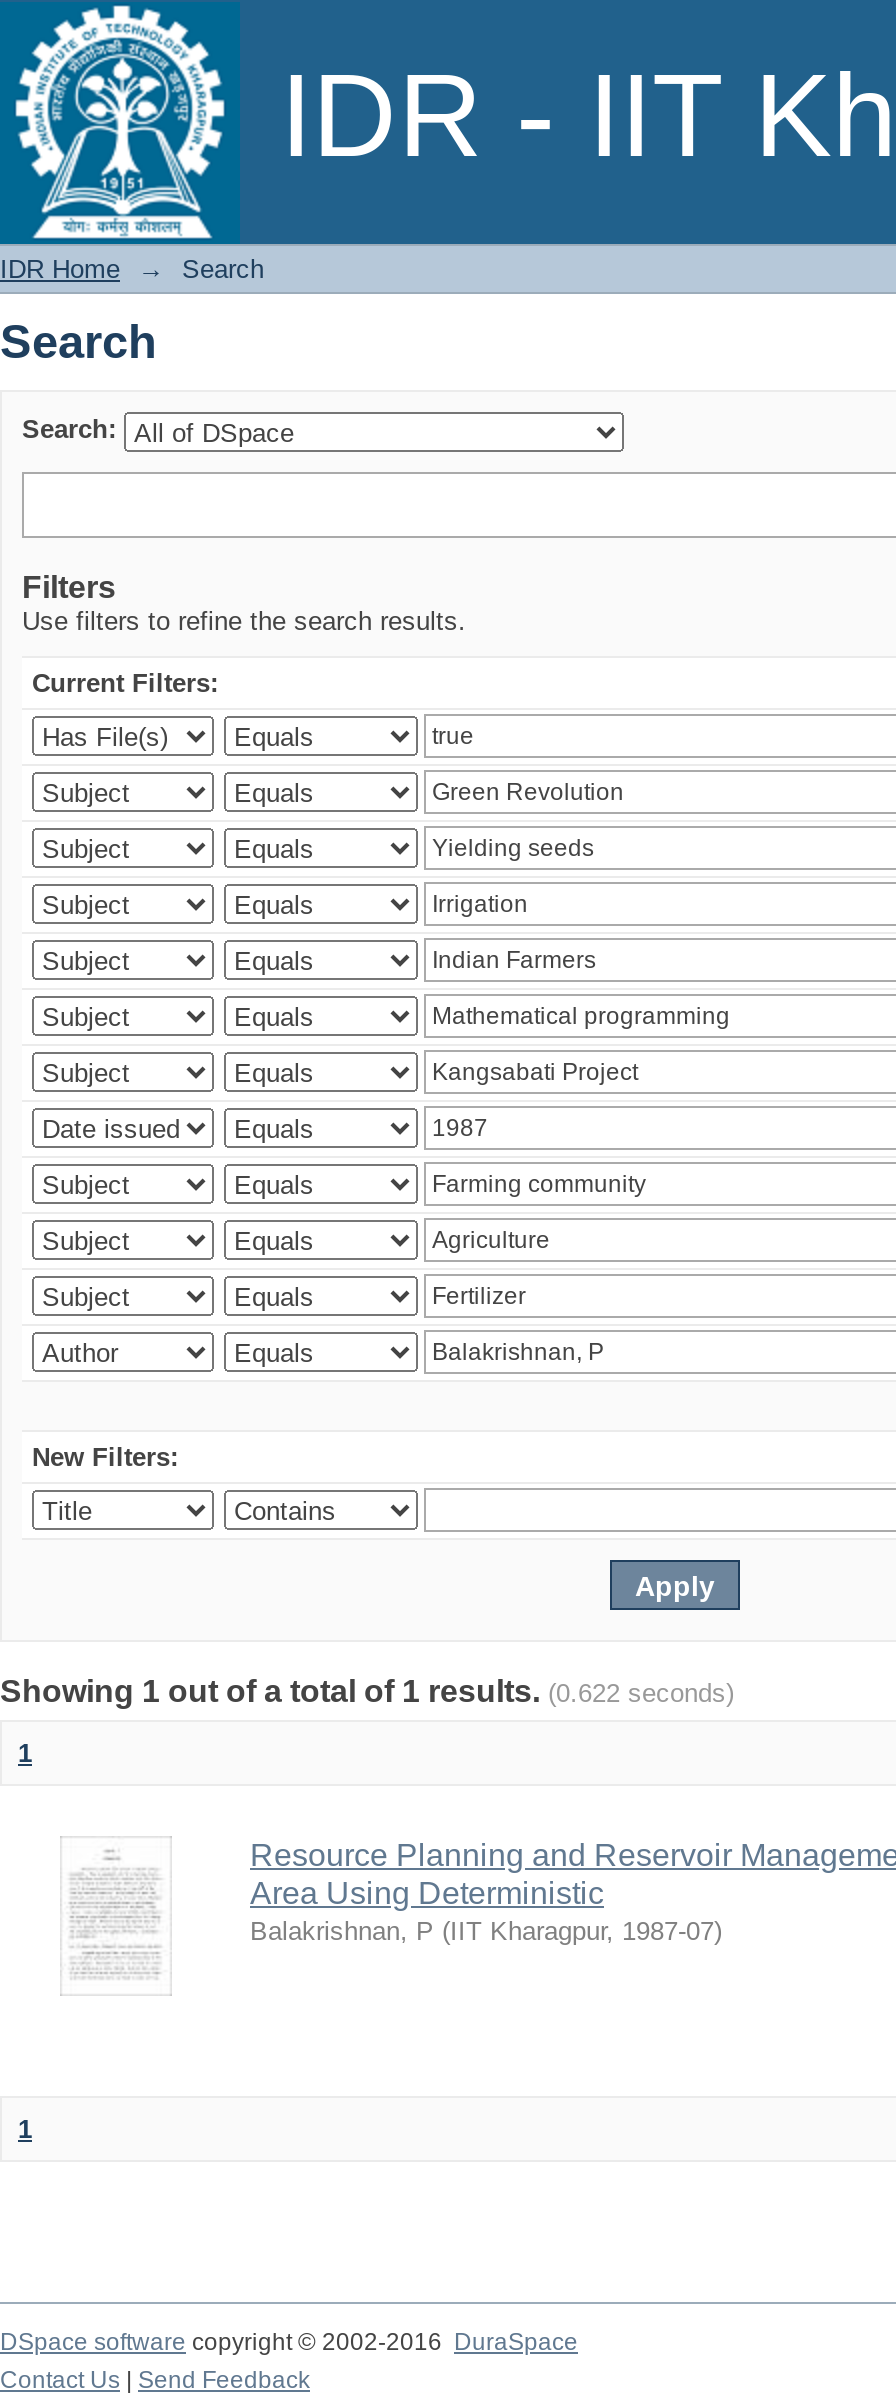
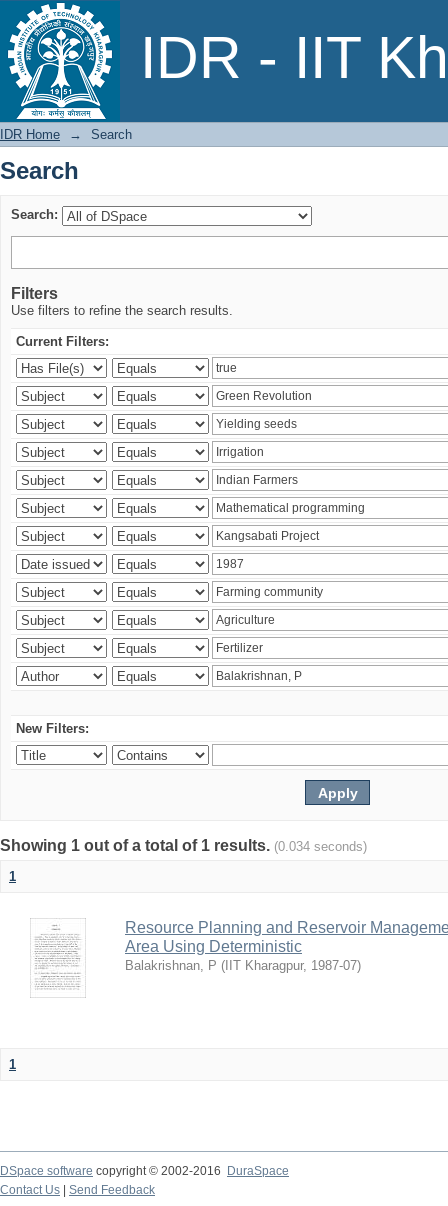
- Showing 1 out of a total of 1 results. (0.622 seconds)
+ Showing 1 out of a total of 1 results. (0.034 seconds)
